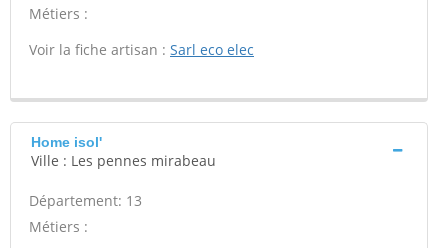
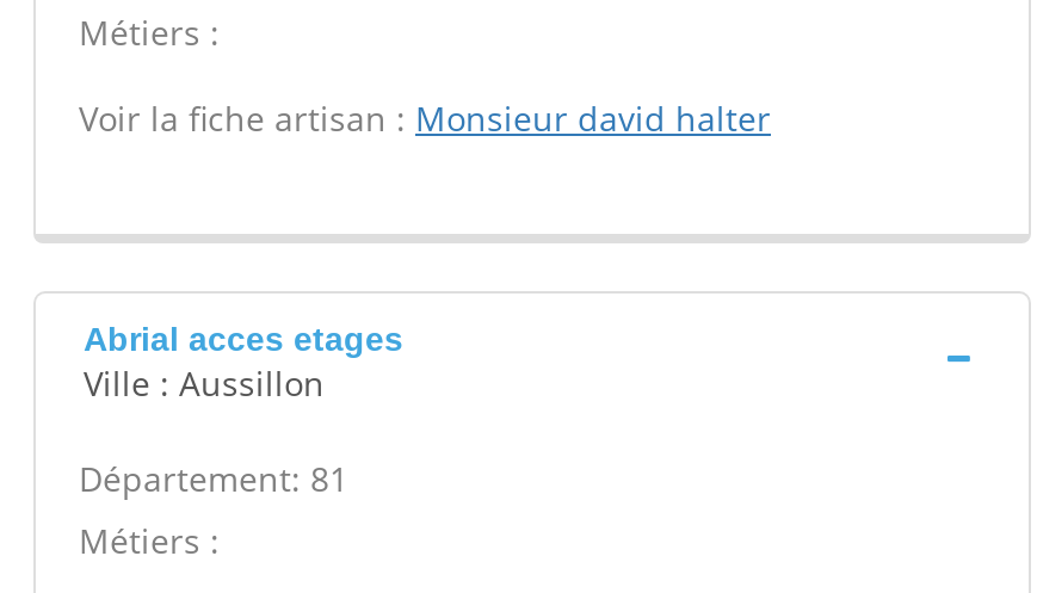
- Voir la fiche artisan : Sarl eco elec
+ Voir la fiche artisan : Monsieur david halter

- Home isol'
- Ville : Les pennes mirabeau
+ Abrial acces etages
+ Ville : Aussillon

- Département: 13
+ Département: 81
